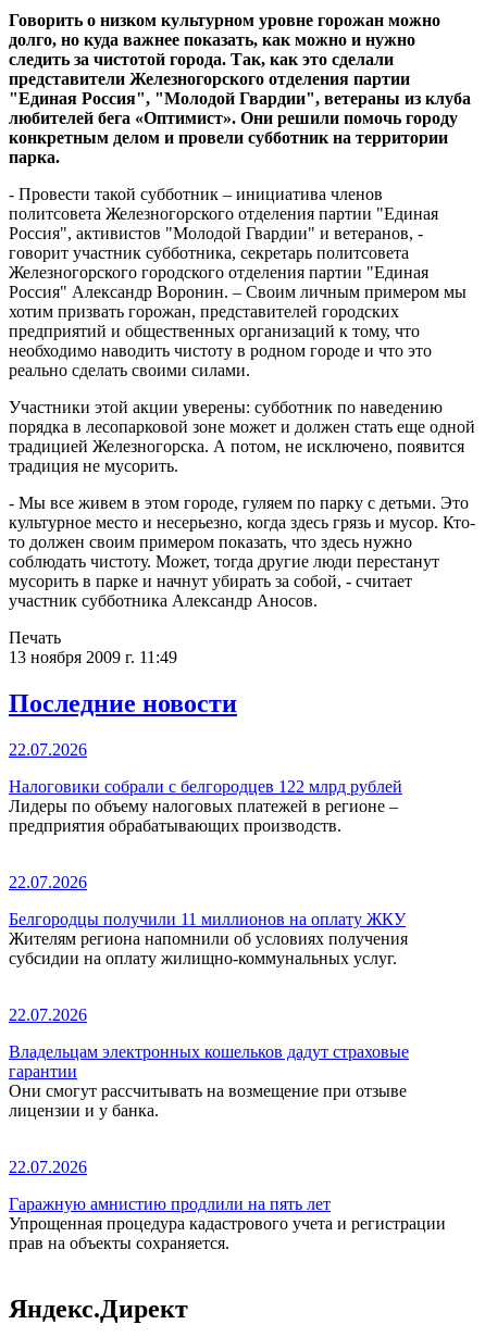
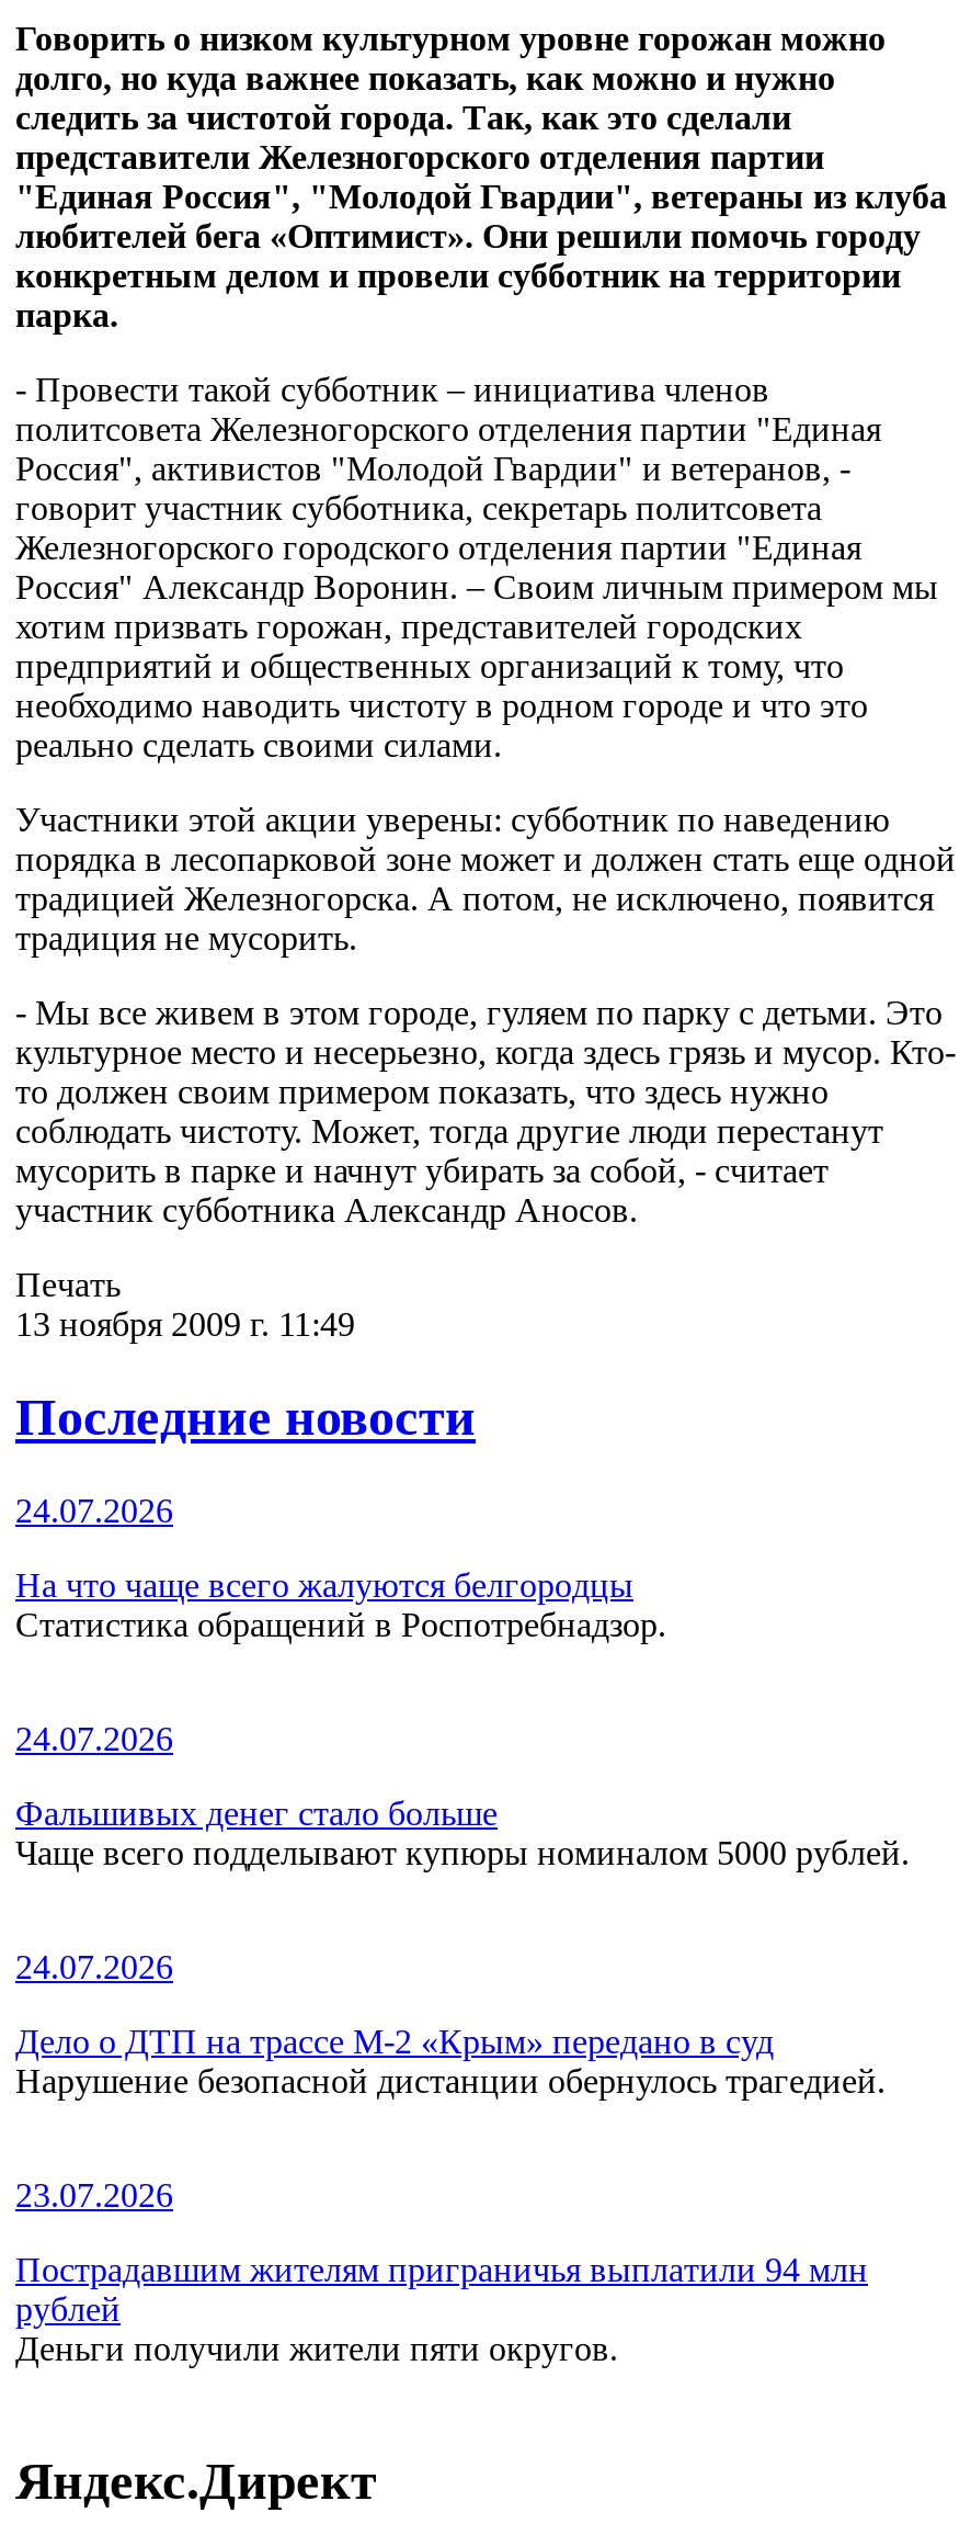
- 22.07.2026
+ 24.07.2026

- Налоговики собрали с белгородцев 122 млрд рублей
- Лидеры по объему налоговых платежей в регионе –
- предприятия обрабатывающих производств.
+ На что чаще всего жалуются белгородцы
+ Статистика обращений в Роспотребнадзор.

- 22.07.2026
+ 24.07.2026

- Белгородцы получили 11 миллионов на оплату ЖКУ
- Жителям региона напомнили об условиях получения
- субсидии на оплату жилищно-коммунальных услуг.
+ Фальшивых денег стало больше
+ Чаще всего подделывают купюры номиналом 5000 рублей.

- 22.07.2026
+ 24.07.2026

- Владельцам электронных кошельков дадут страховые
- гарантии
- Они смогут рассчитывать на возмещение при отзыве
- лицензии и у банка.
+ Дело о ДТП на трассе М-2 «Крым» передано в суд
+ Нарушение безопасной дистанции обернулось трагедией.

- 22.07.2026
+ 23.07.2026

- Гаражную амнистию продлили на пять лет
- Упрощенная процедура кадастрового учета и регистрации
- прав на объекты сохраняется.
+ Пострадавшим жителям приграничья выплатили 94 млн
+ рублей
+ Деньги получили жители пяти округов.
